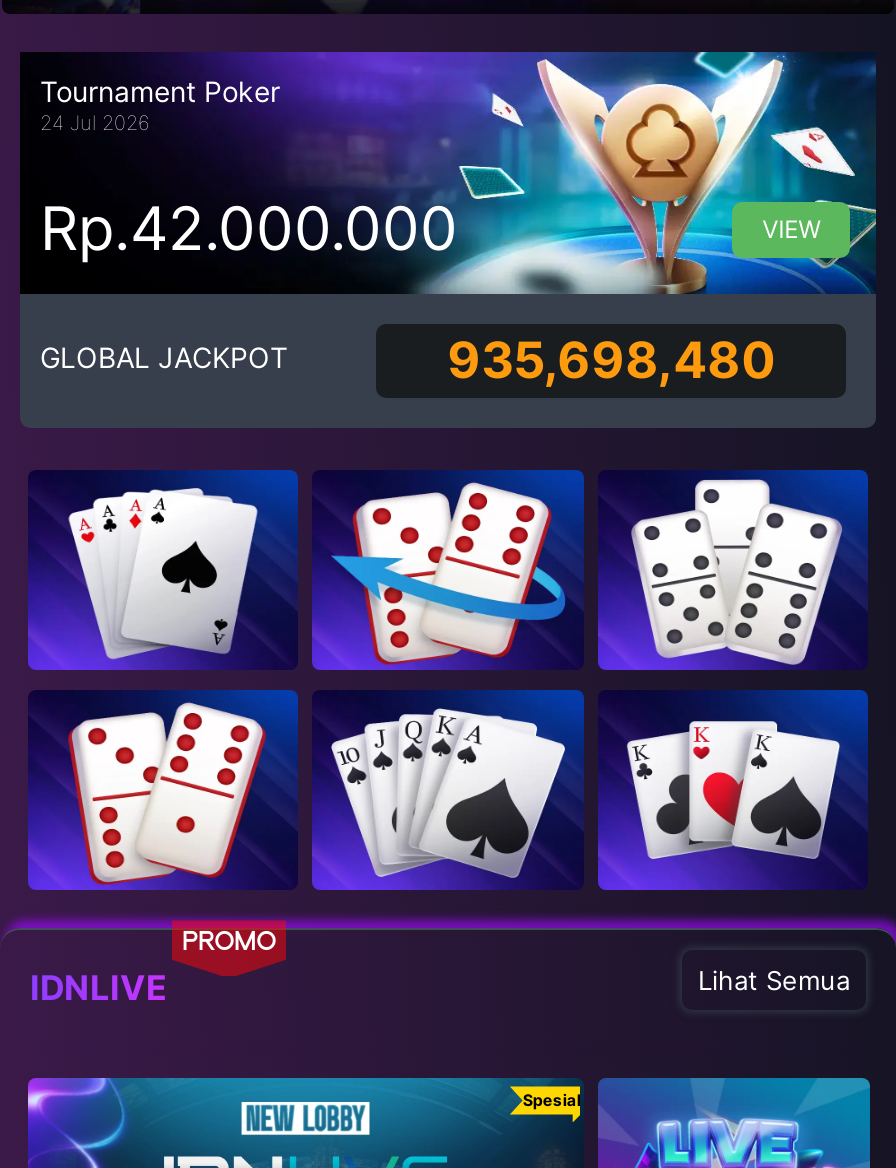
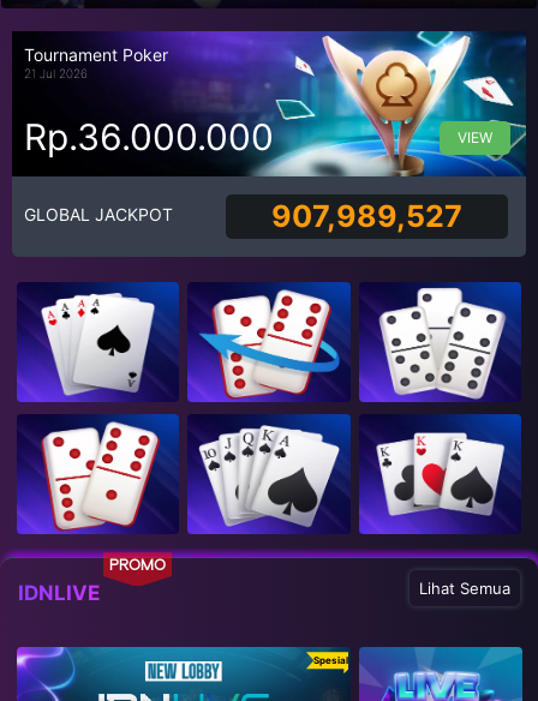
- 24 Jul 2026
+ 21 Jul 2026

- Rp.42.000.000
+ Rp.36.000.000

- 935,698,480
+ 907,989,527
